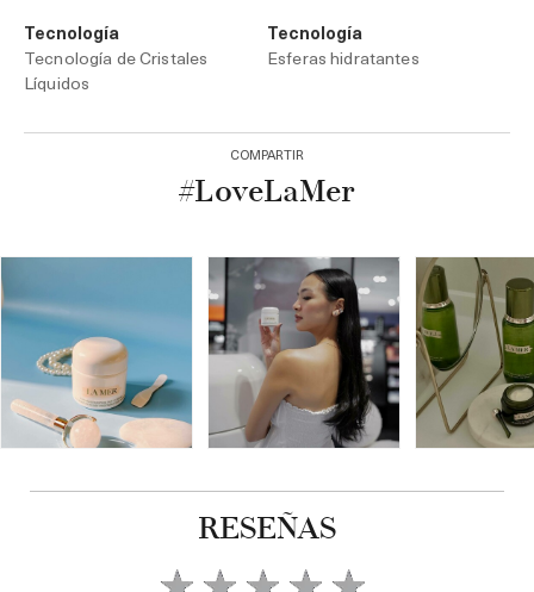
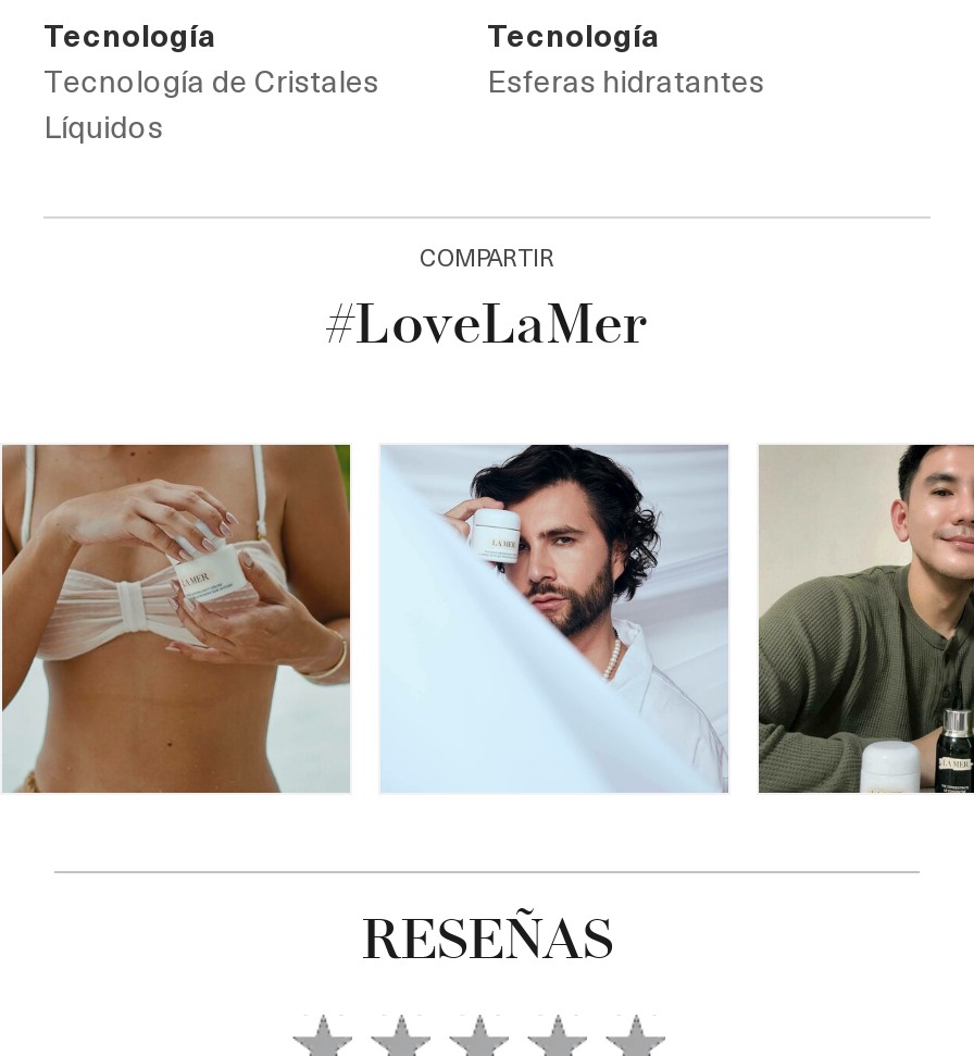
- [image]
+ [image]

- [image]
+ [image]

- [image]
+ [image]
